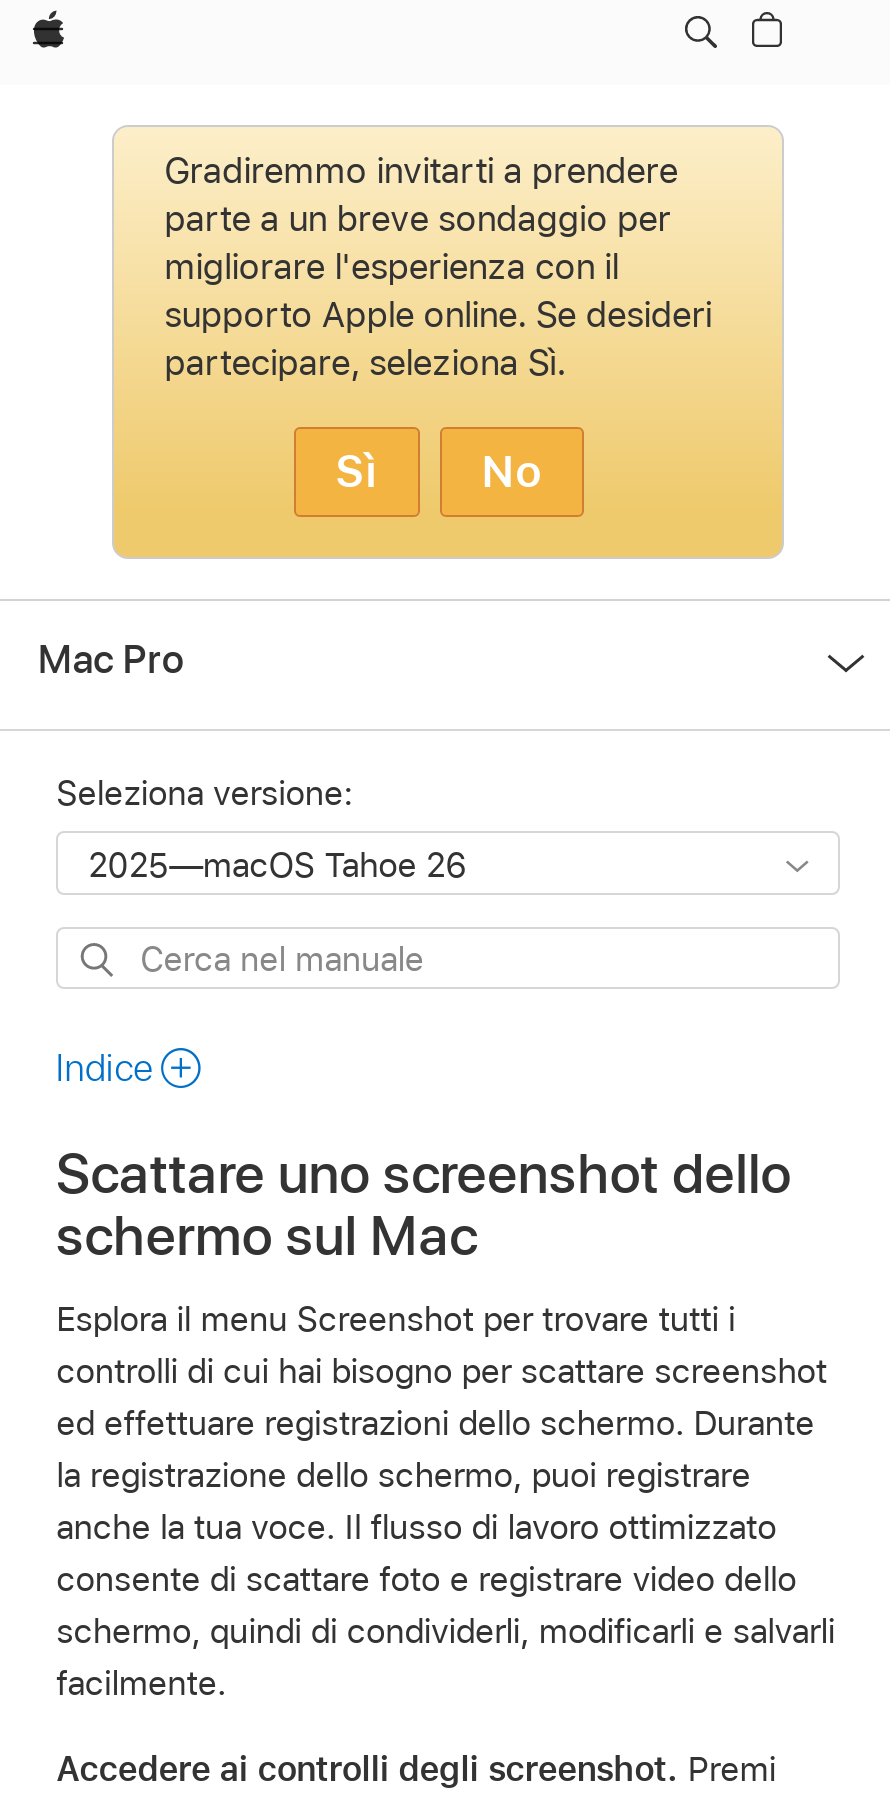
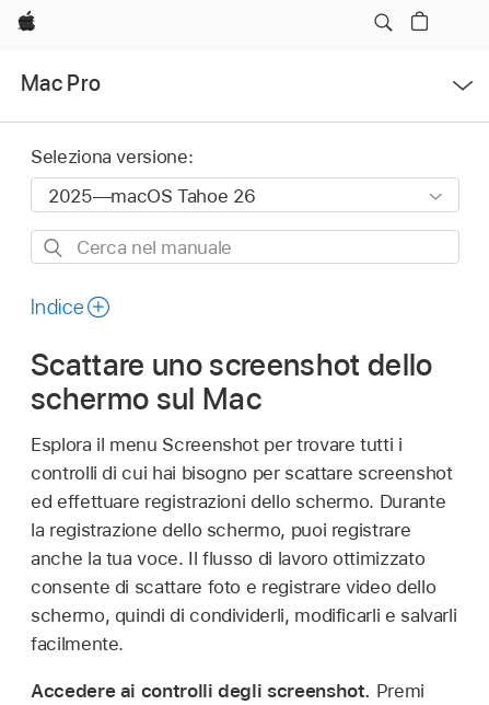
- [image]
- Gradiremmo invitarti a prendere
- parte a un breve sondaggio per
- migliorare l'esperienza con il
- supporto Apple online. Se desideri
- partecipare, seleziona Sì.
- Sì
- No
